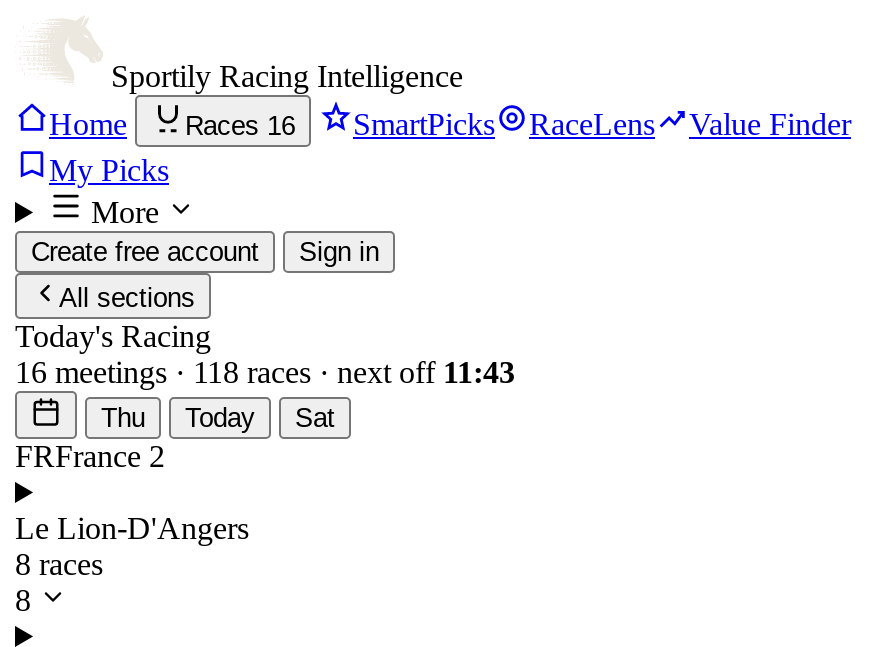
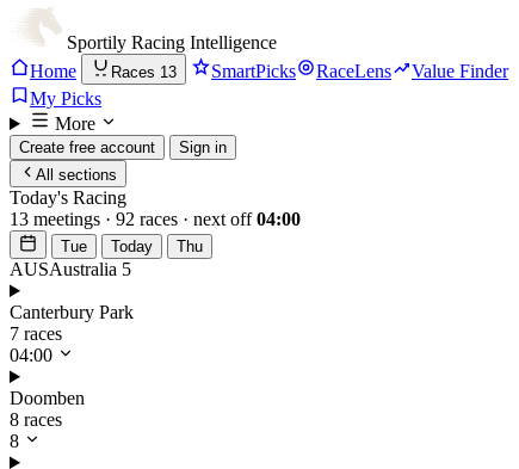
- Home Races 16 SmartPicks RaceLens Value Finder
+ Home Races 13 SmartPicks RaceLens Value Finder

- 16 meetings · 118 races · next off 11:43
- Thu
+ 13 meetings · 92 races · next off 04:00
+ Tue

- Sat
- FRFrance2
- Le Lion-D'Angers
+ Thu
+ AUSAustralia5
+ Canterbury Park
+ 7 races
+ 04:00
+ Doomben
